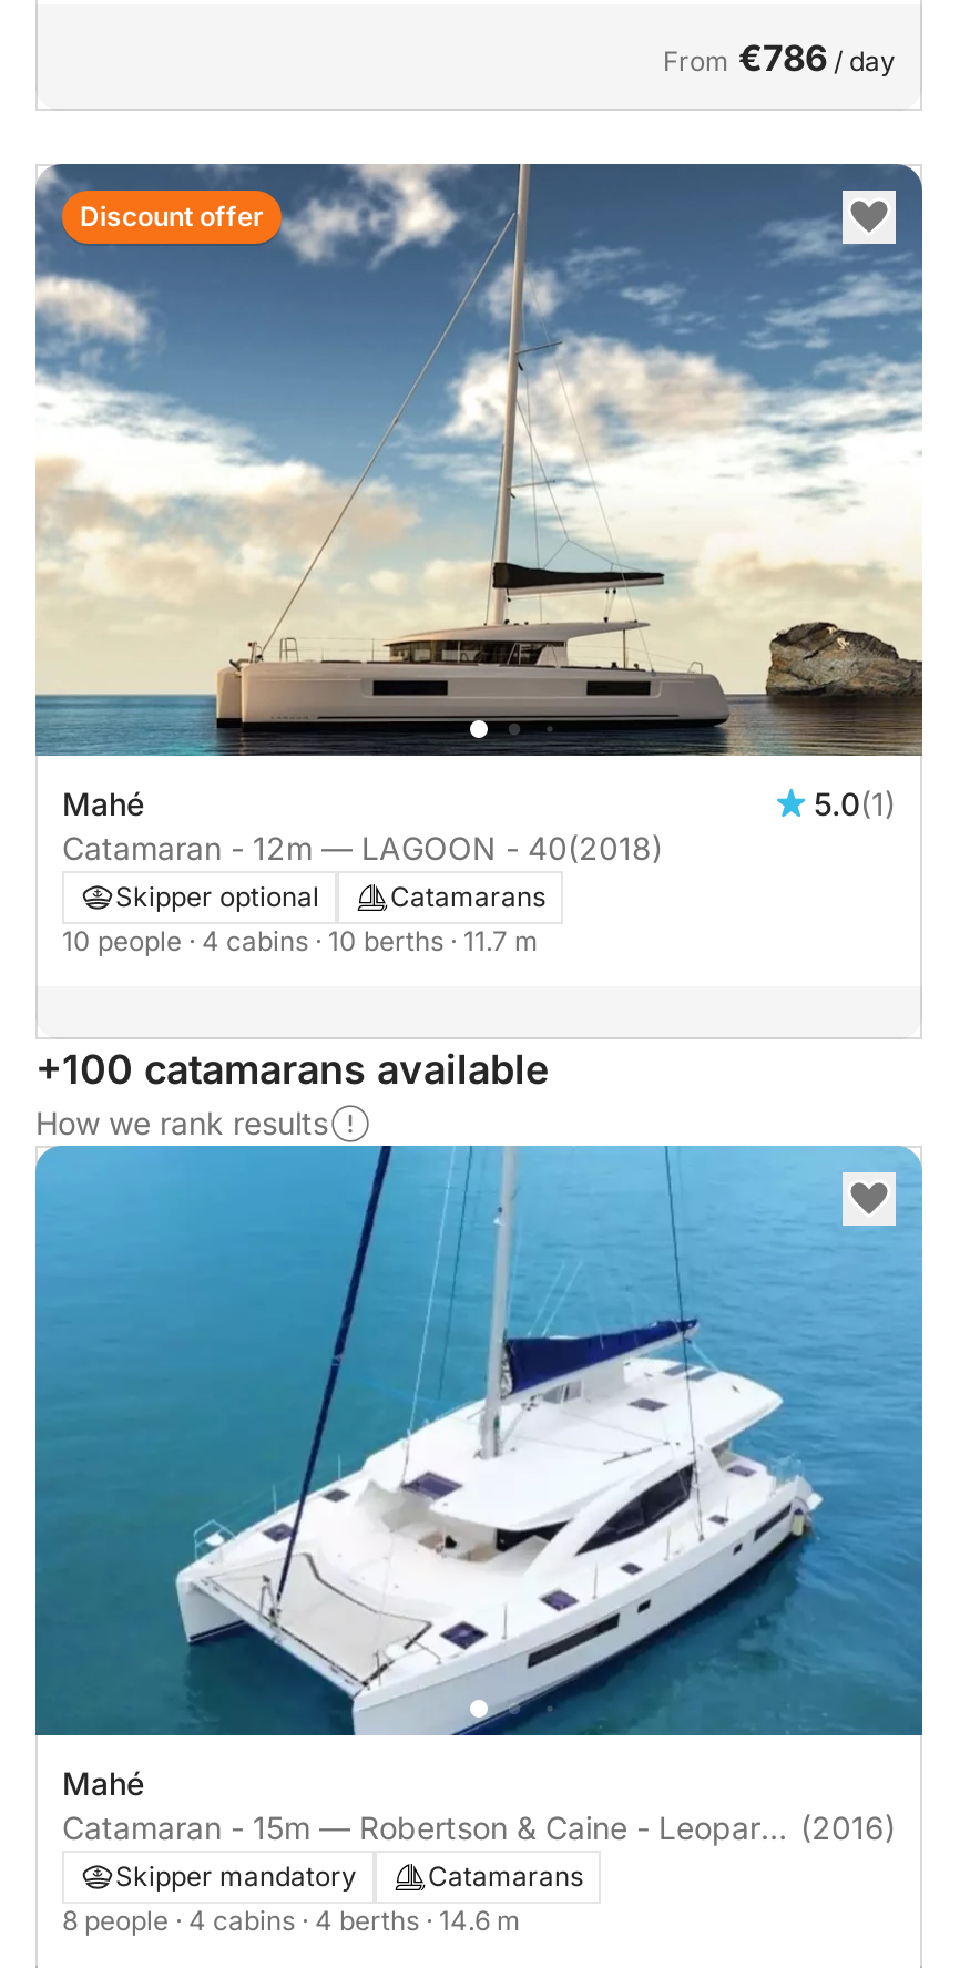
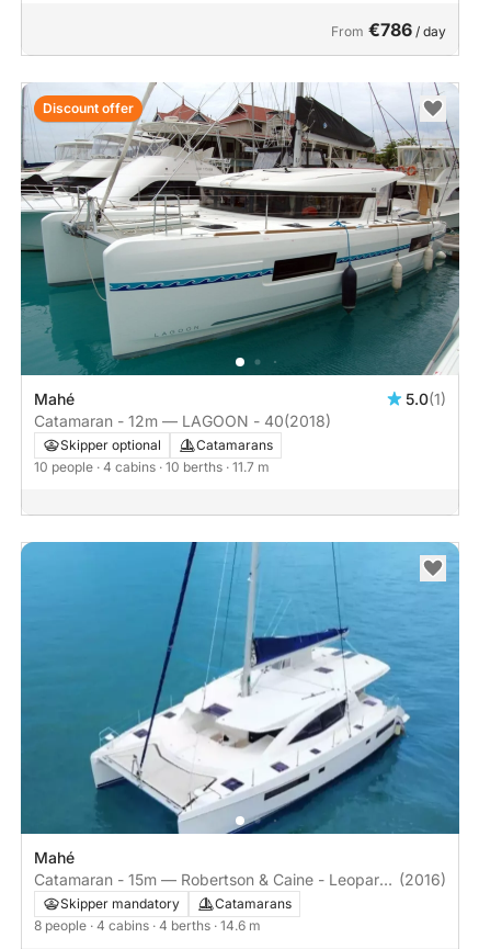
- [image]
+ [image]

- +100 catamarans available
- How we rank results
